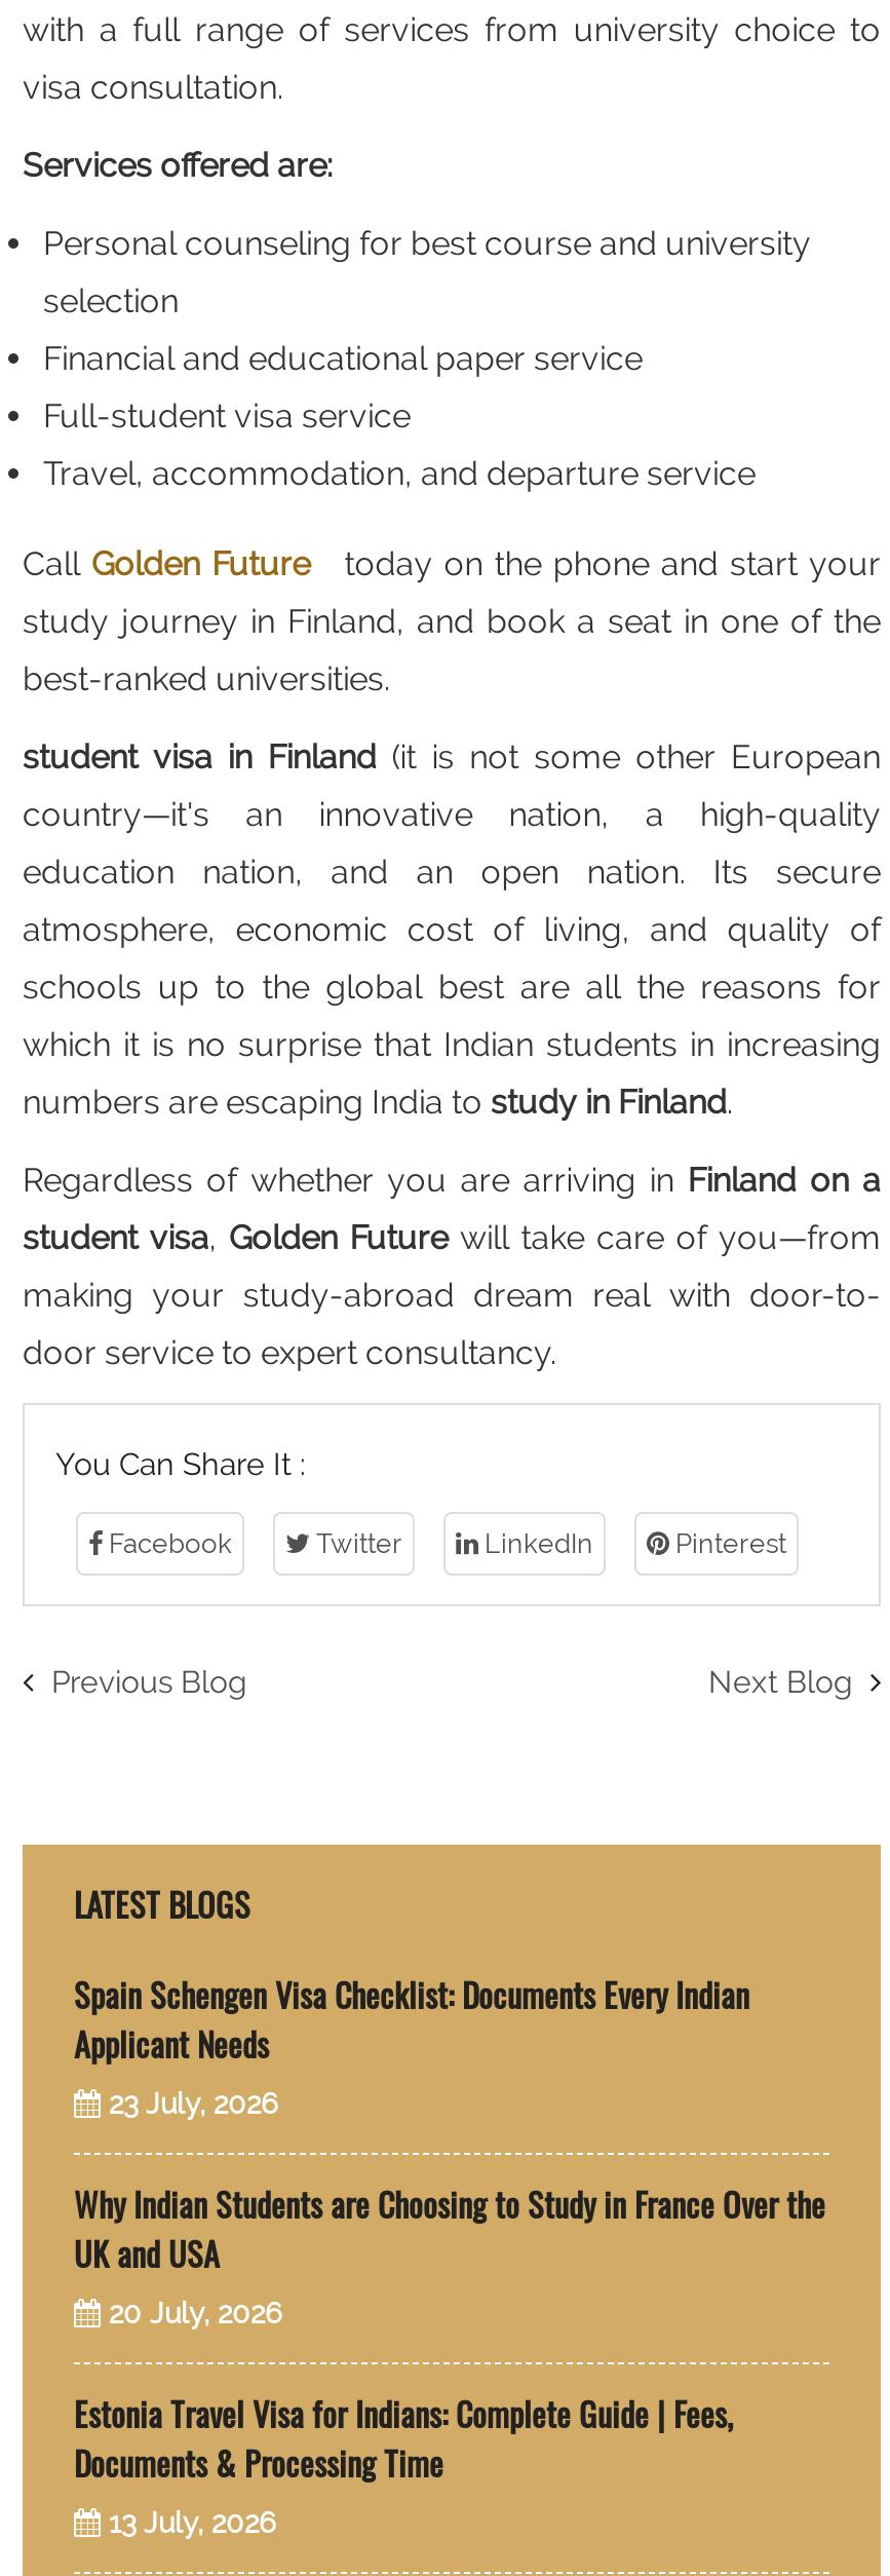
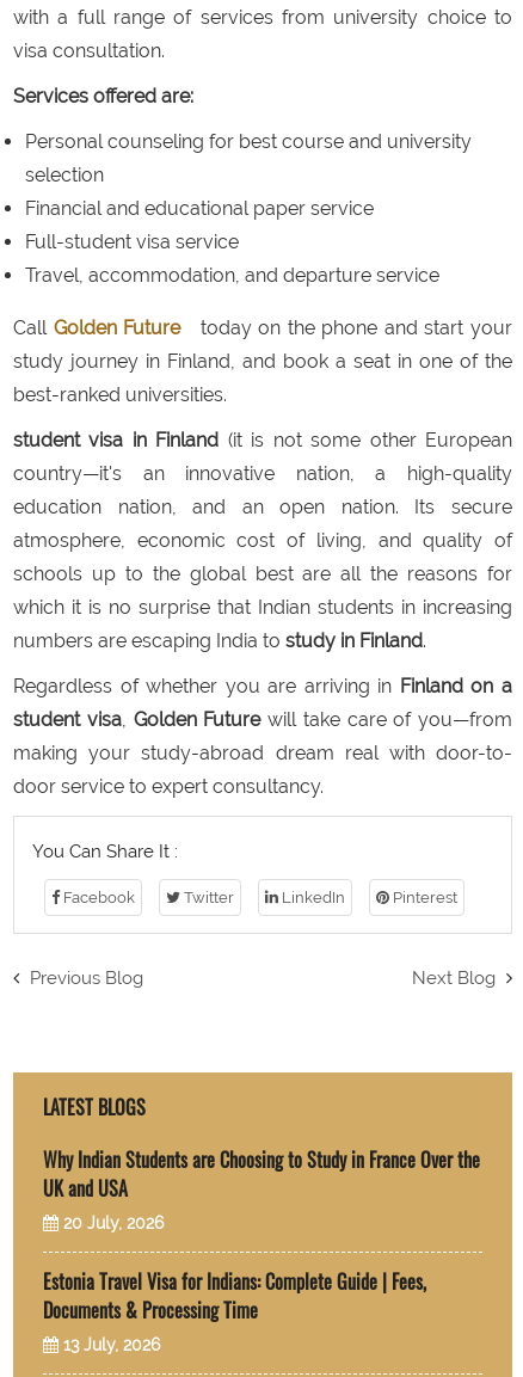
- Spain Schengen Visa Checklist: Documents Every Indian
- Applicant Needs
- 23 July, 2026
